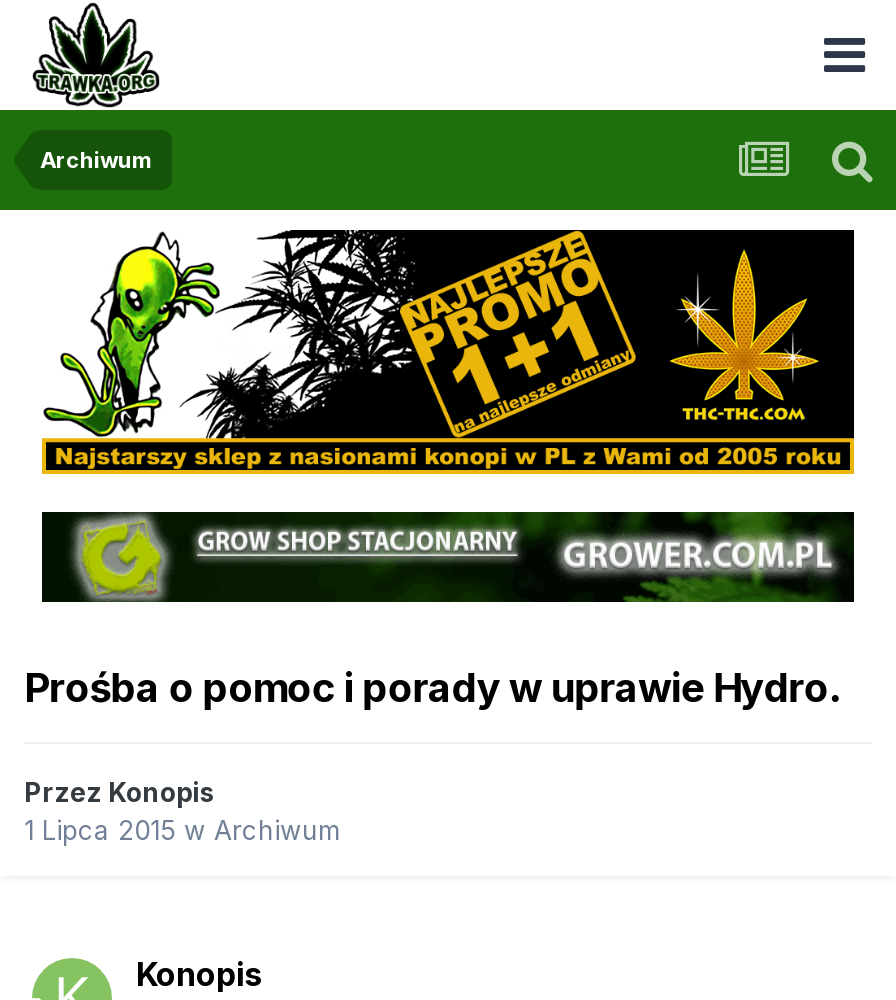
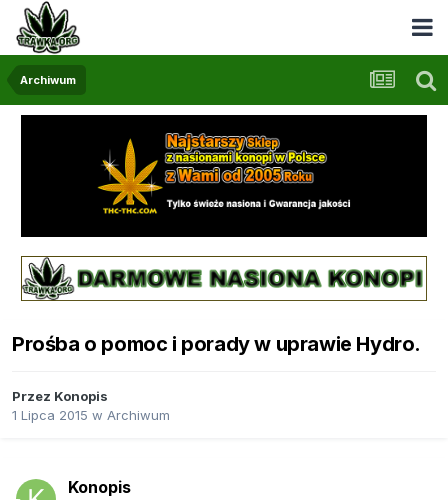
- [image]
+ [image]

- [image]
+ [image]
